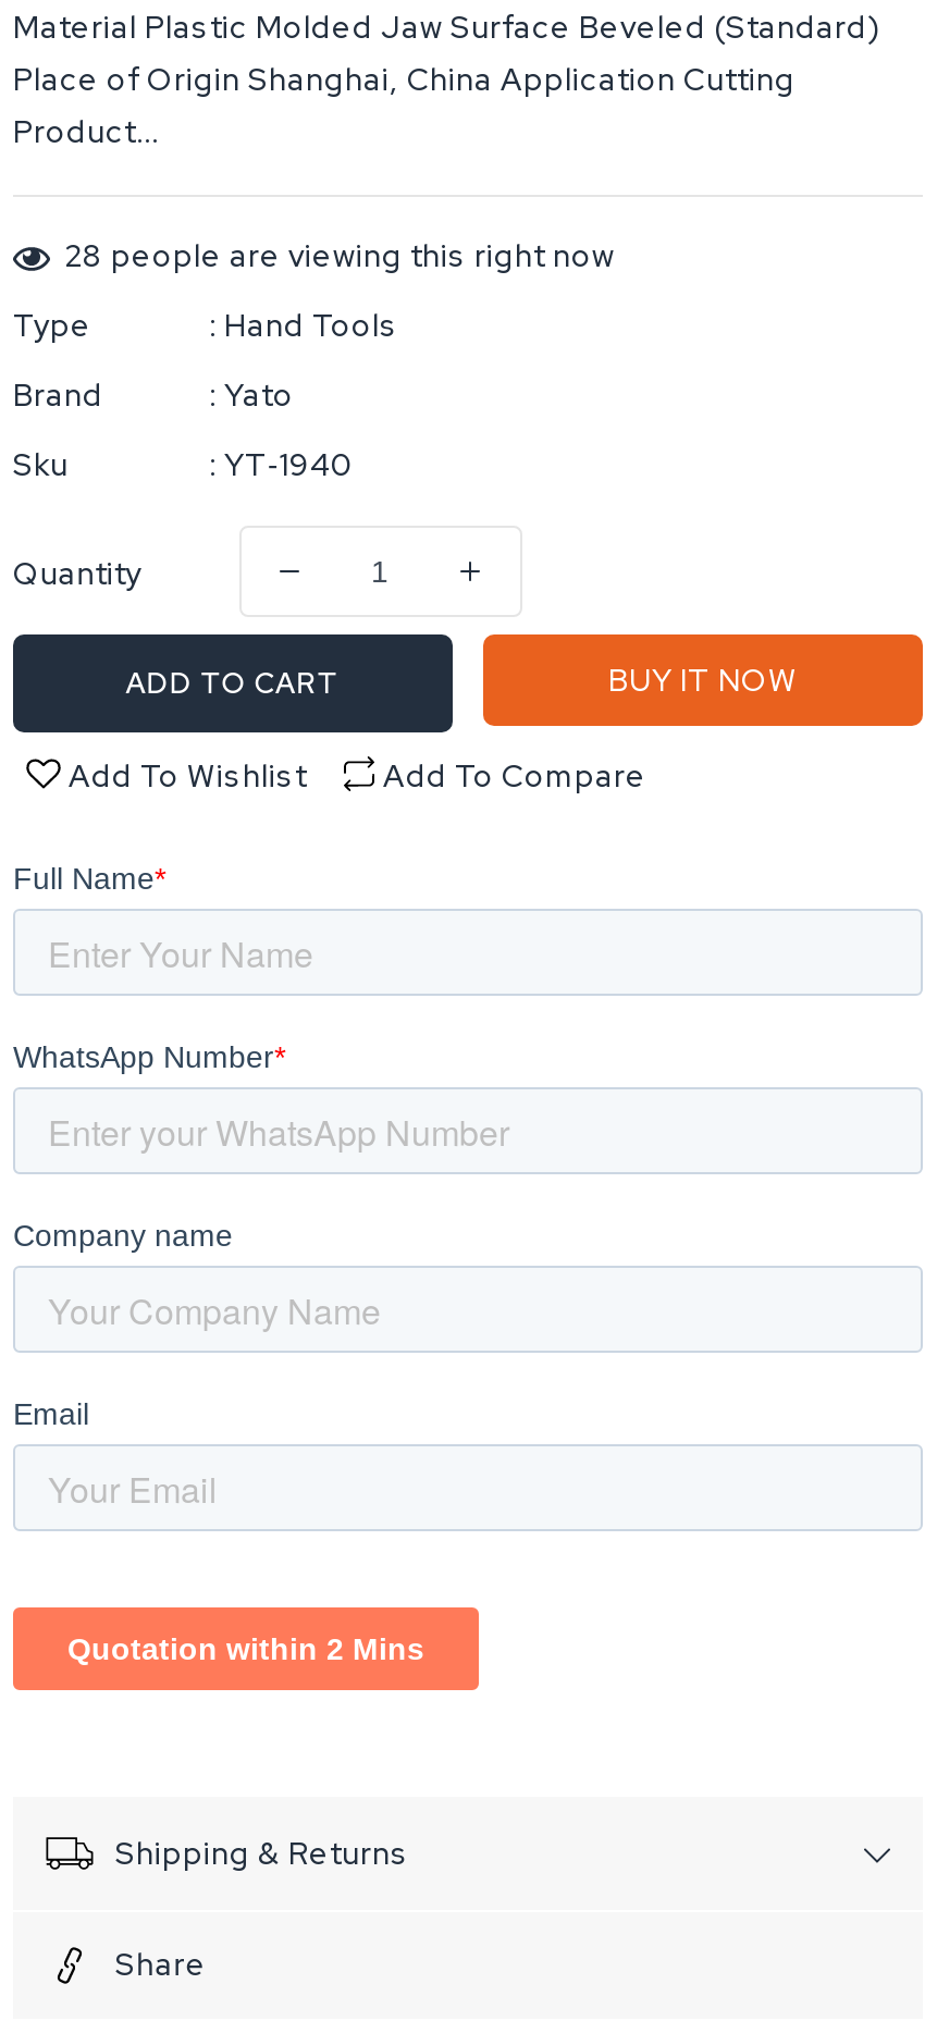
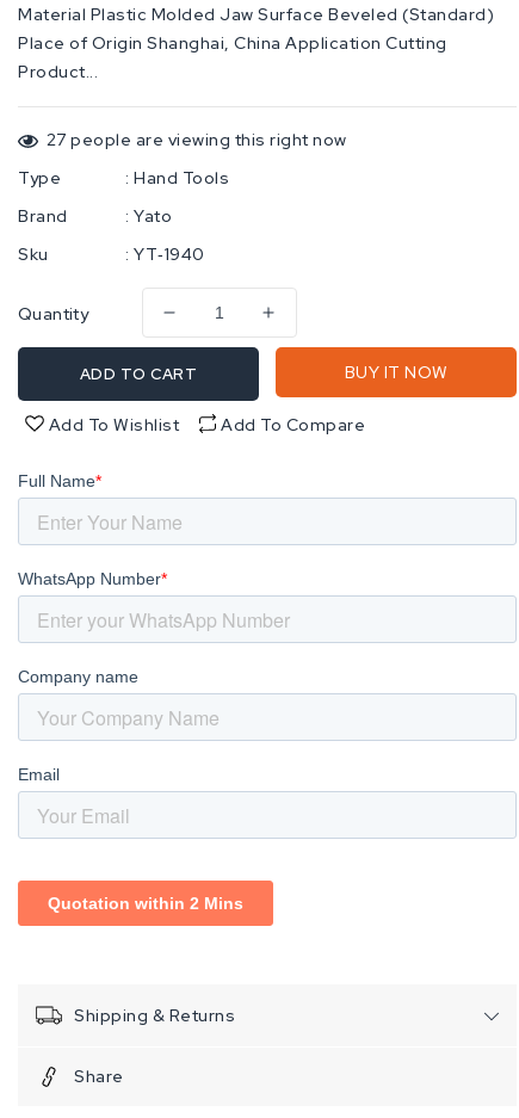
- 28 people are viewing this right now
+ 27 people are viewing this right now
